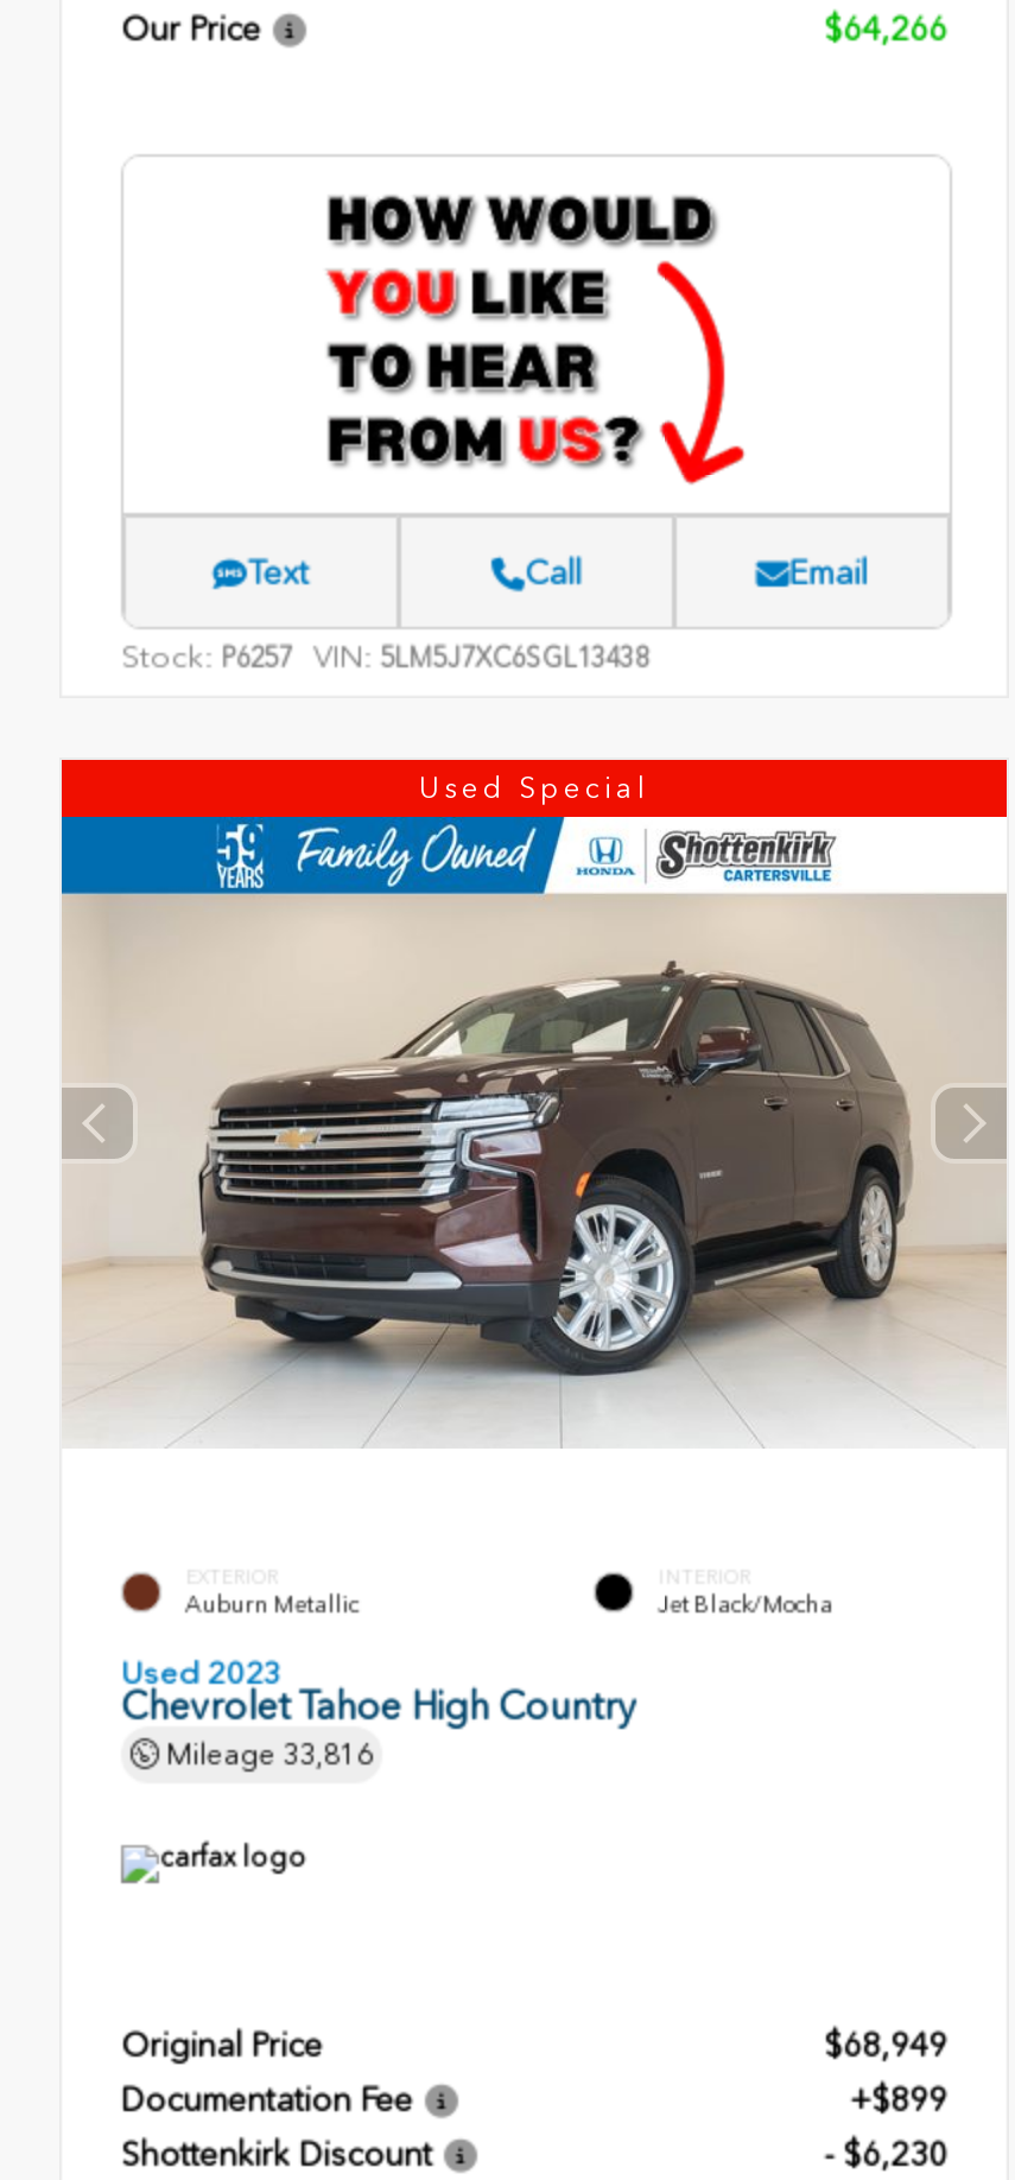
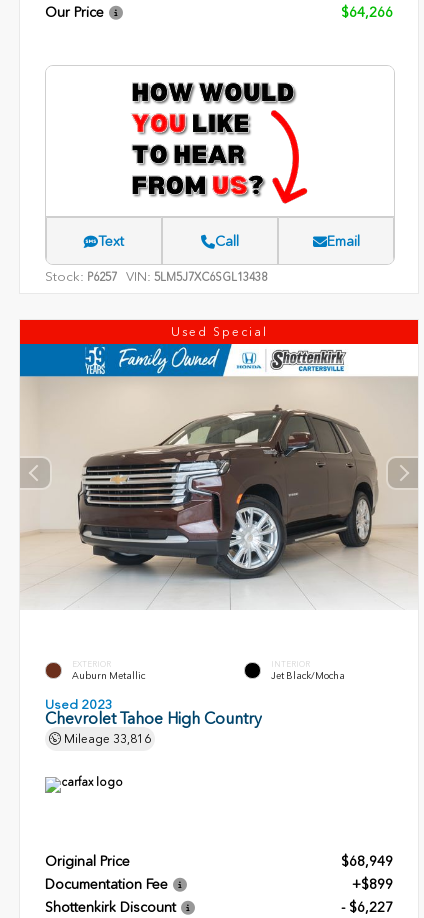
- - $6,230
+ - $6,227
